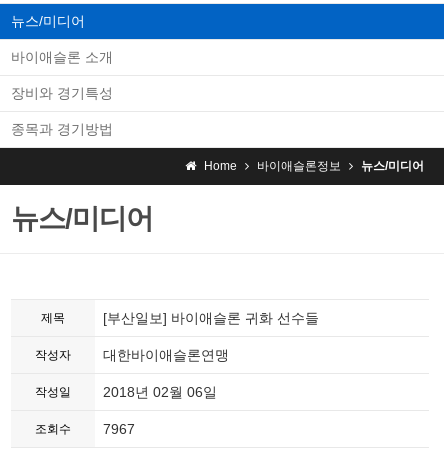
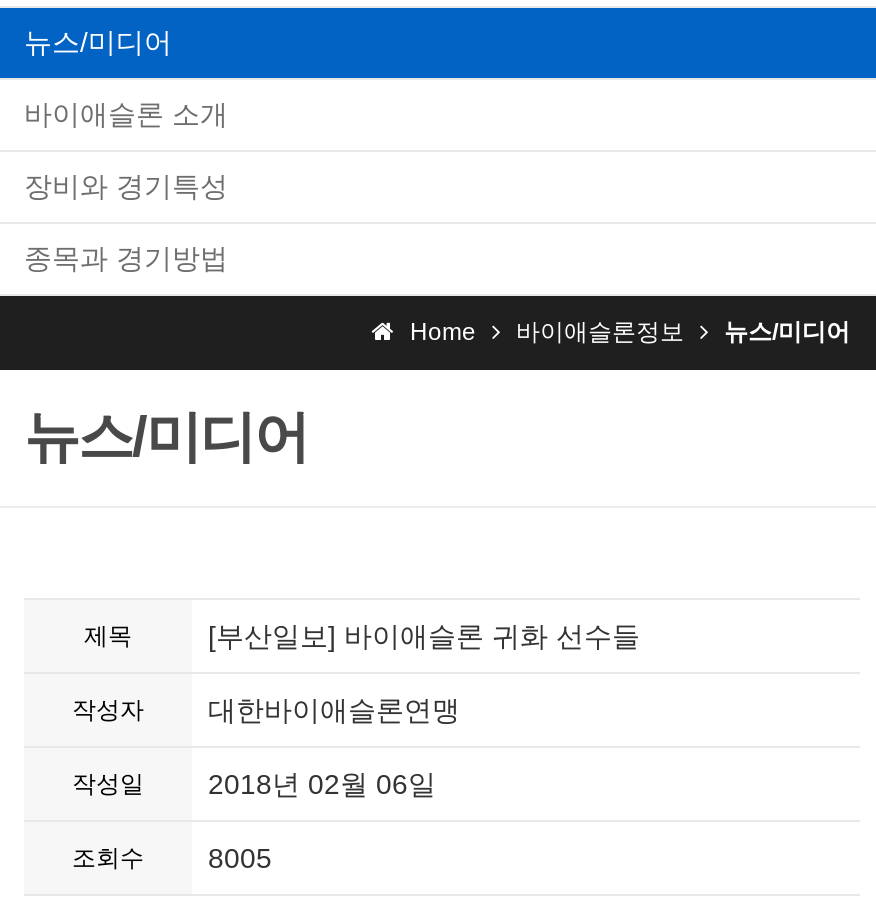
- 7967
+ 8005
